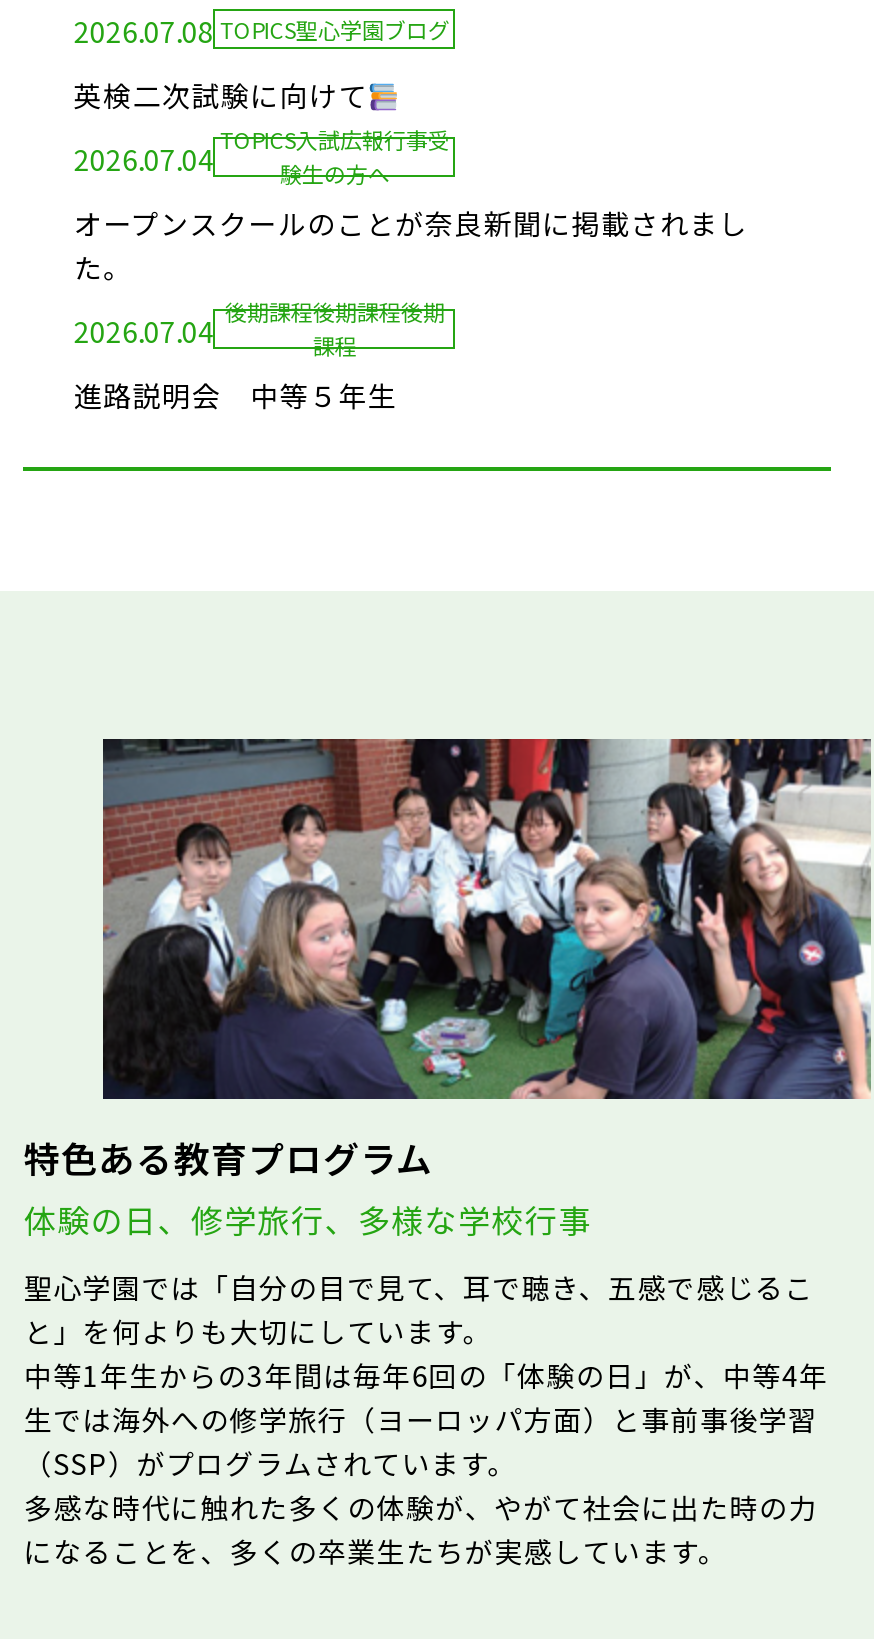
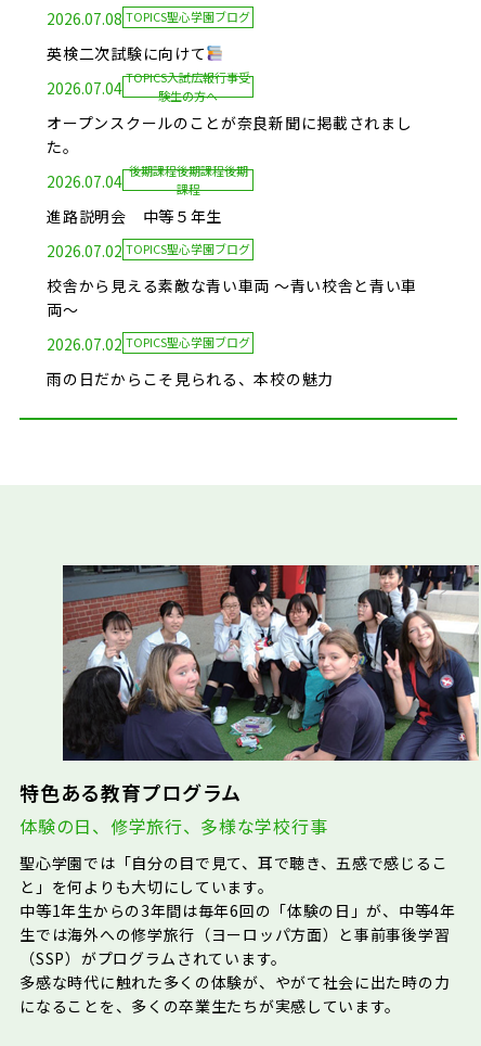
+ 2026.07.02 TOPICS聖心学園ブログ
+ 校舎から見える素敵な青い車両 ～青い校舎と青い車
+ 両～
+ 2026.07.02 TOPICS聖心学園ブログ
+ 雨の日だからこそ見られる、本校の魅力
